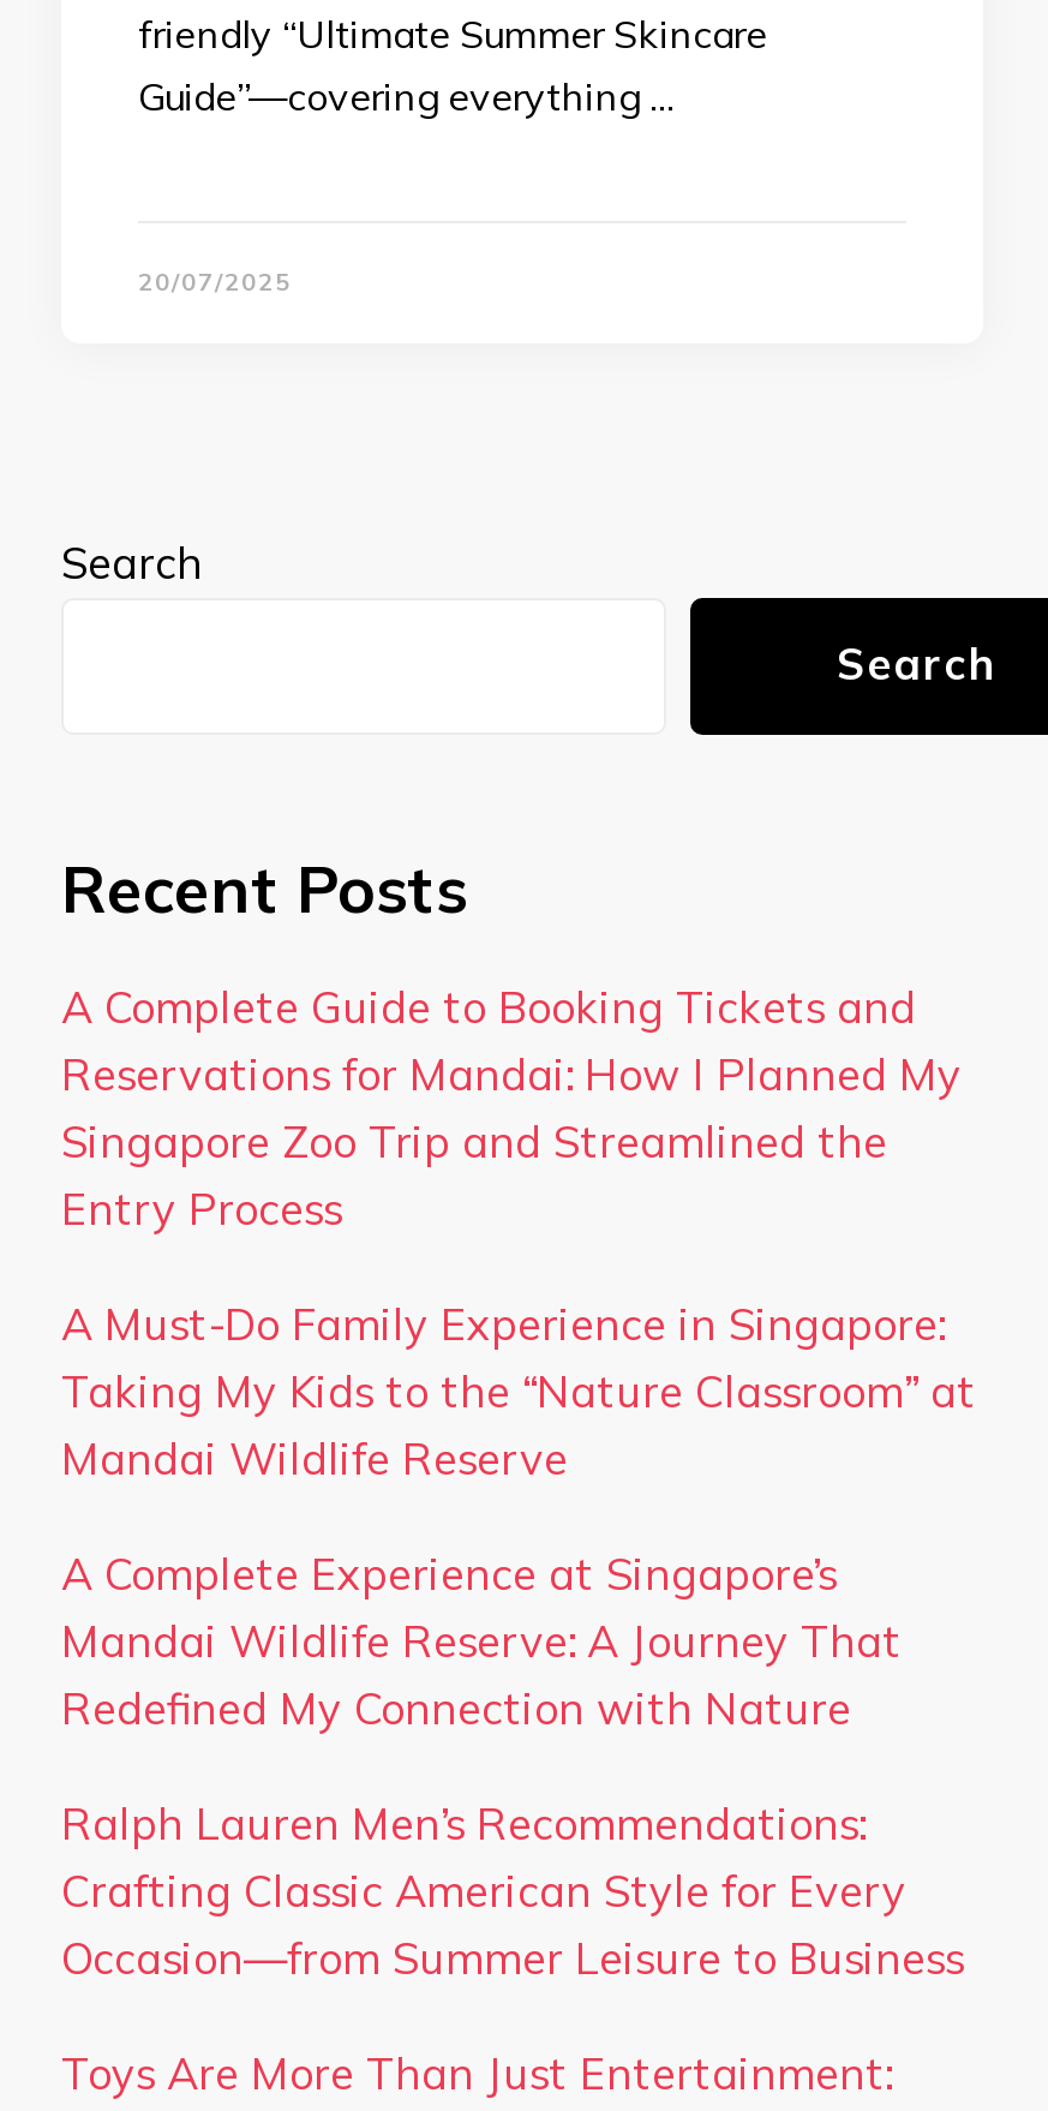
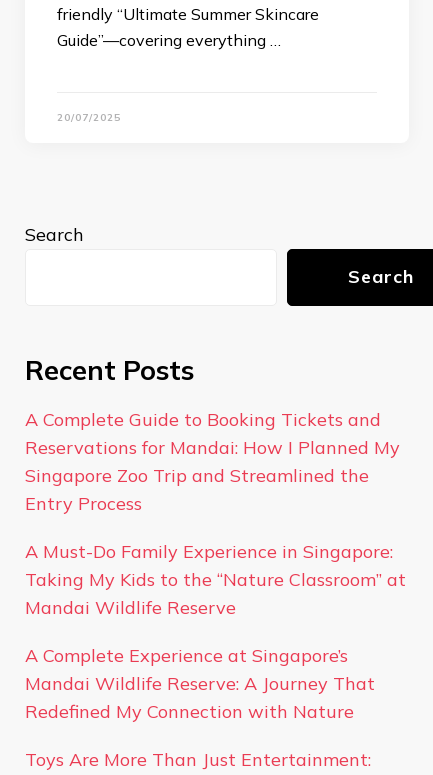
- Ralph Lauren Men’s Recommendations:
- Crafting Classic American Style for Every
- Occasion—from Summer Leisure to Business
